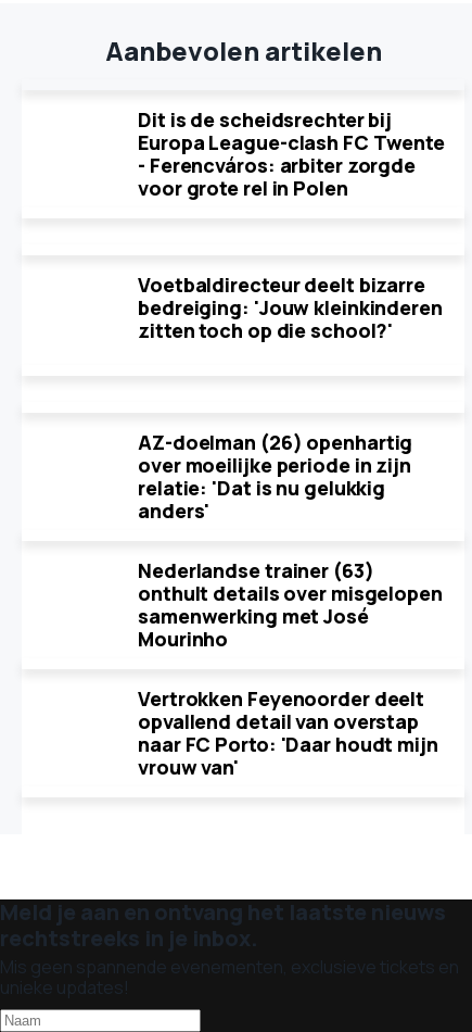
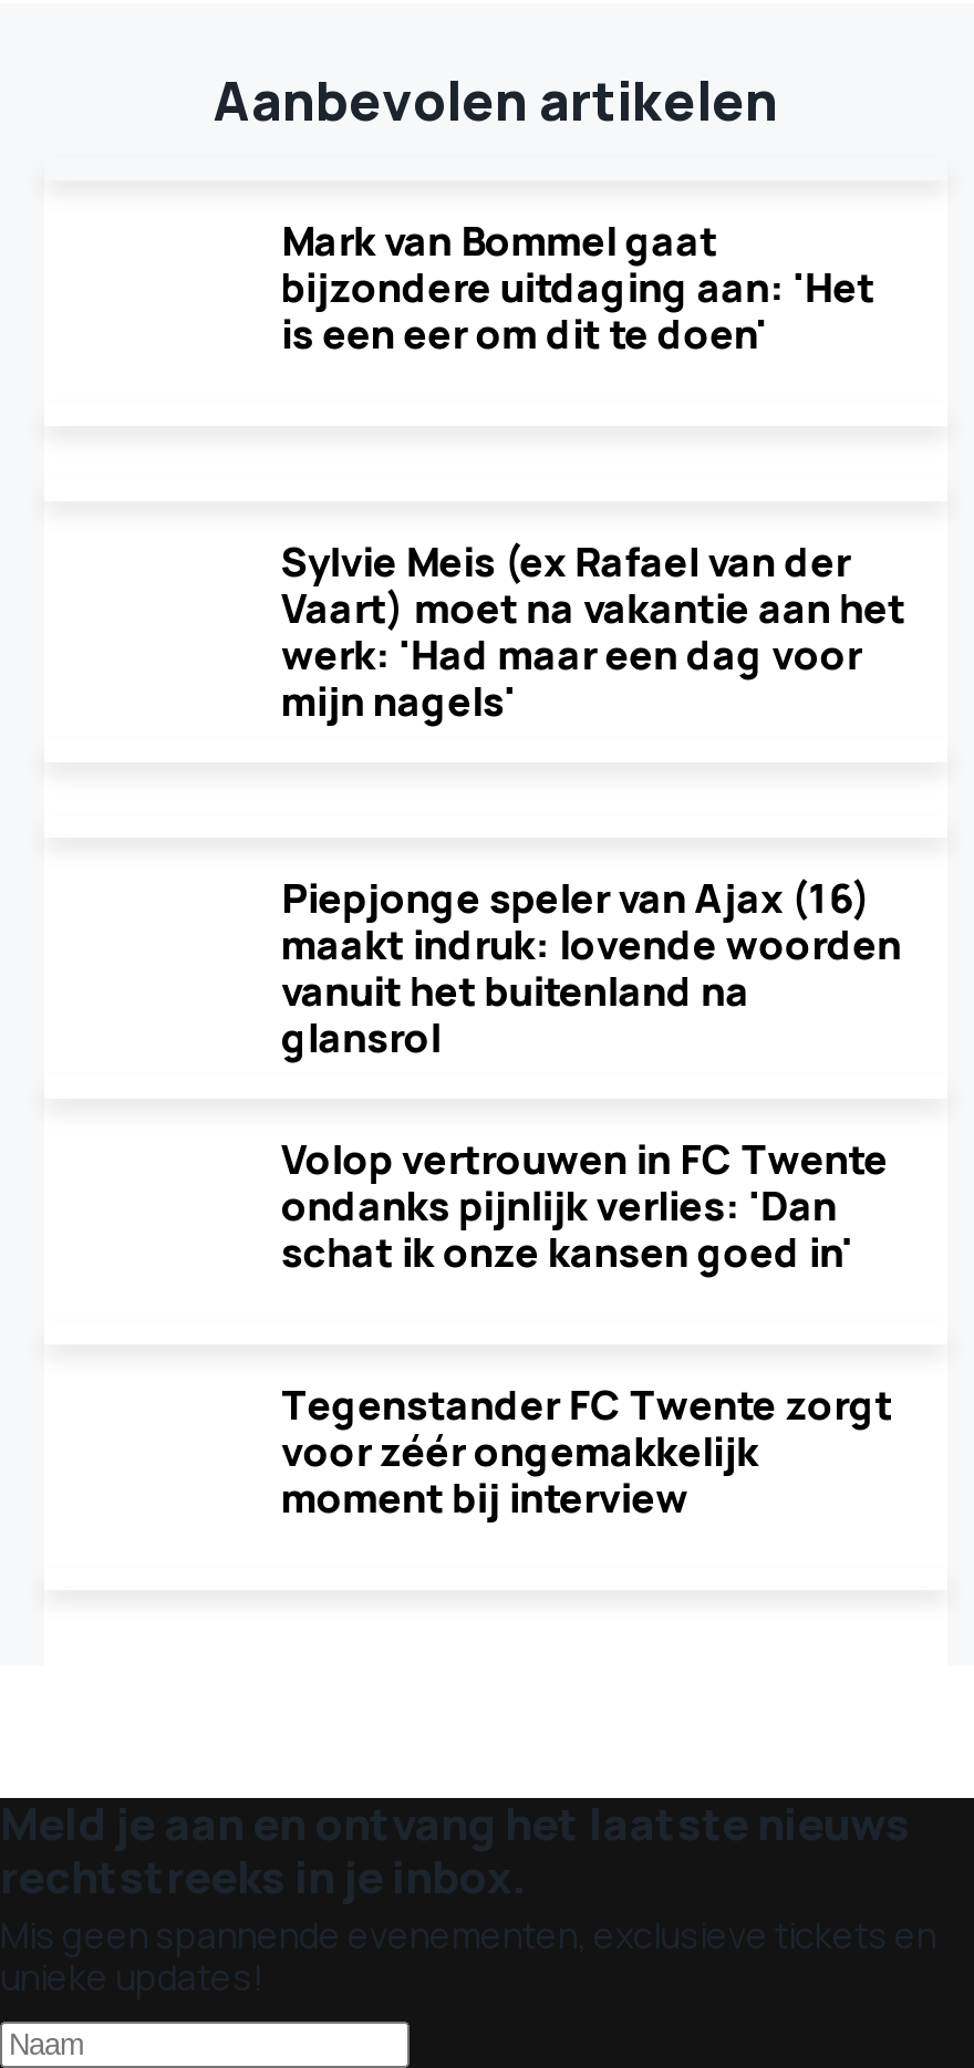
- Dit is de scheidsrechter bij
- Europa League-clash FC Twente
- - Ferencváros: arbiter zorgde
- voor grote rel in Polen
+ Mark van Bommel gaat
+ bijzondere uitdaging aan: 'Het
+ is een eer om dit te doen'

- Voetbaldirecteur deelt bizarre
- bedreiging: 'Jouw kleinkinderen
- zitten toch op die school?'
+ Sylvie Meis (ex Rafael van der
+ Vaart) moet na vakantie aan het
+ werk: 'Had maar een dag voor
+ mijn nagels'

- AZ-doelman (26) openhartig
- over moeilijke periode in zijn
- relatie: 'Dat is nu gelukkig
- anders'
+ Piepjonge speler van Ajax (16)
+ maakt indruk: lovende woorden
+ vanuit het buitenland na
+ glansrol

- Nederlandse trainer (63)
- onthult details over misgelopen
- samenwerking met José
- Mourinho
+ Volop vertrouwen in FC Twente
+ ondanks pijnlijk verlies: 'Dan
+ schat ik onze kansen goed in'

- Vertrokken Feyenoorder deelt
- opvallend detail van overstap
- naar FC Porto: 'Daar houdt mijn
- vrouw van'
+ Tegenstander FC Twente zorgt
+ voor zéér ongemakkelijk
+ moment bij interview
